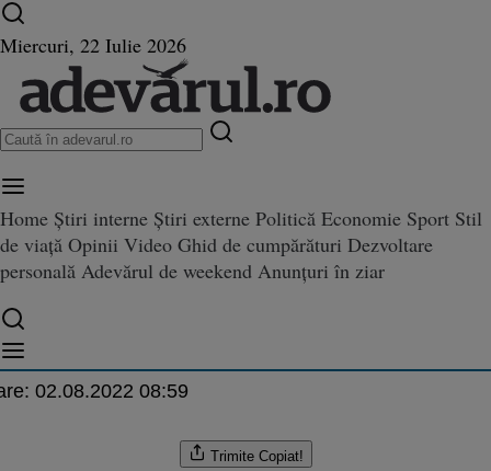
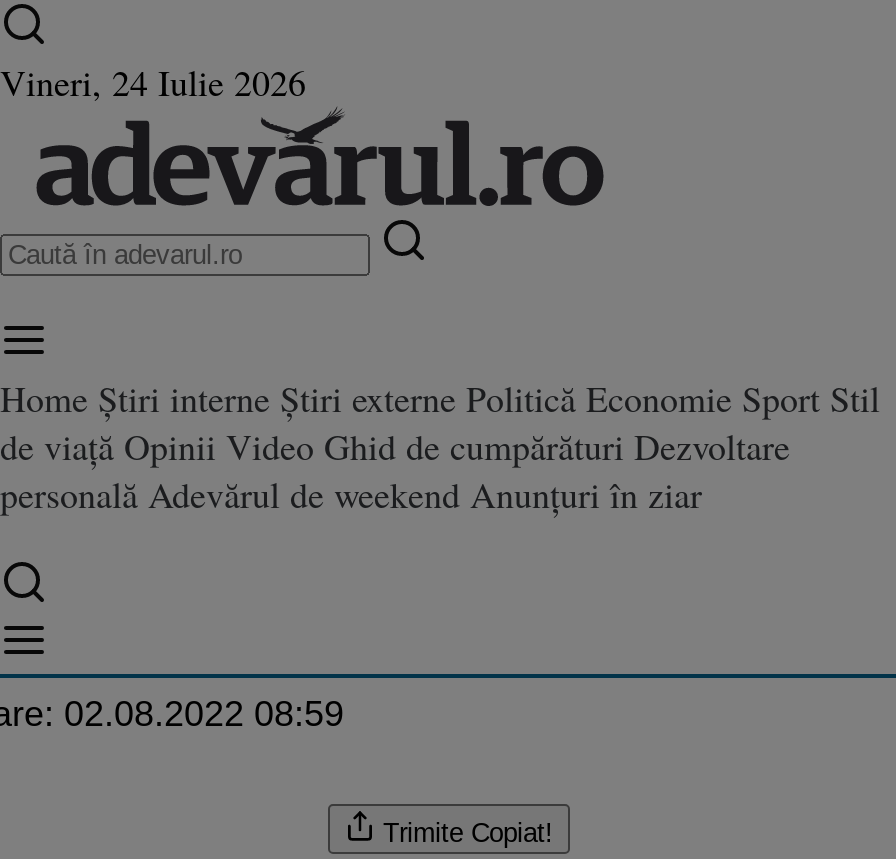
- Miercuri, 22 Iulie 2026
+ Vineri, 24 Iulie 2026
